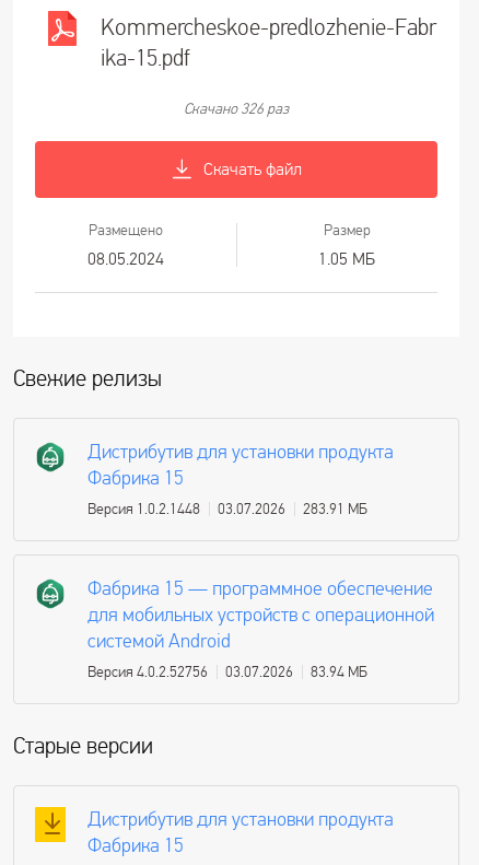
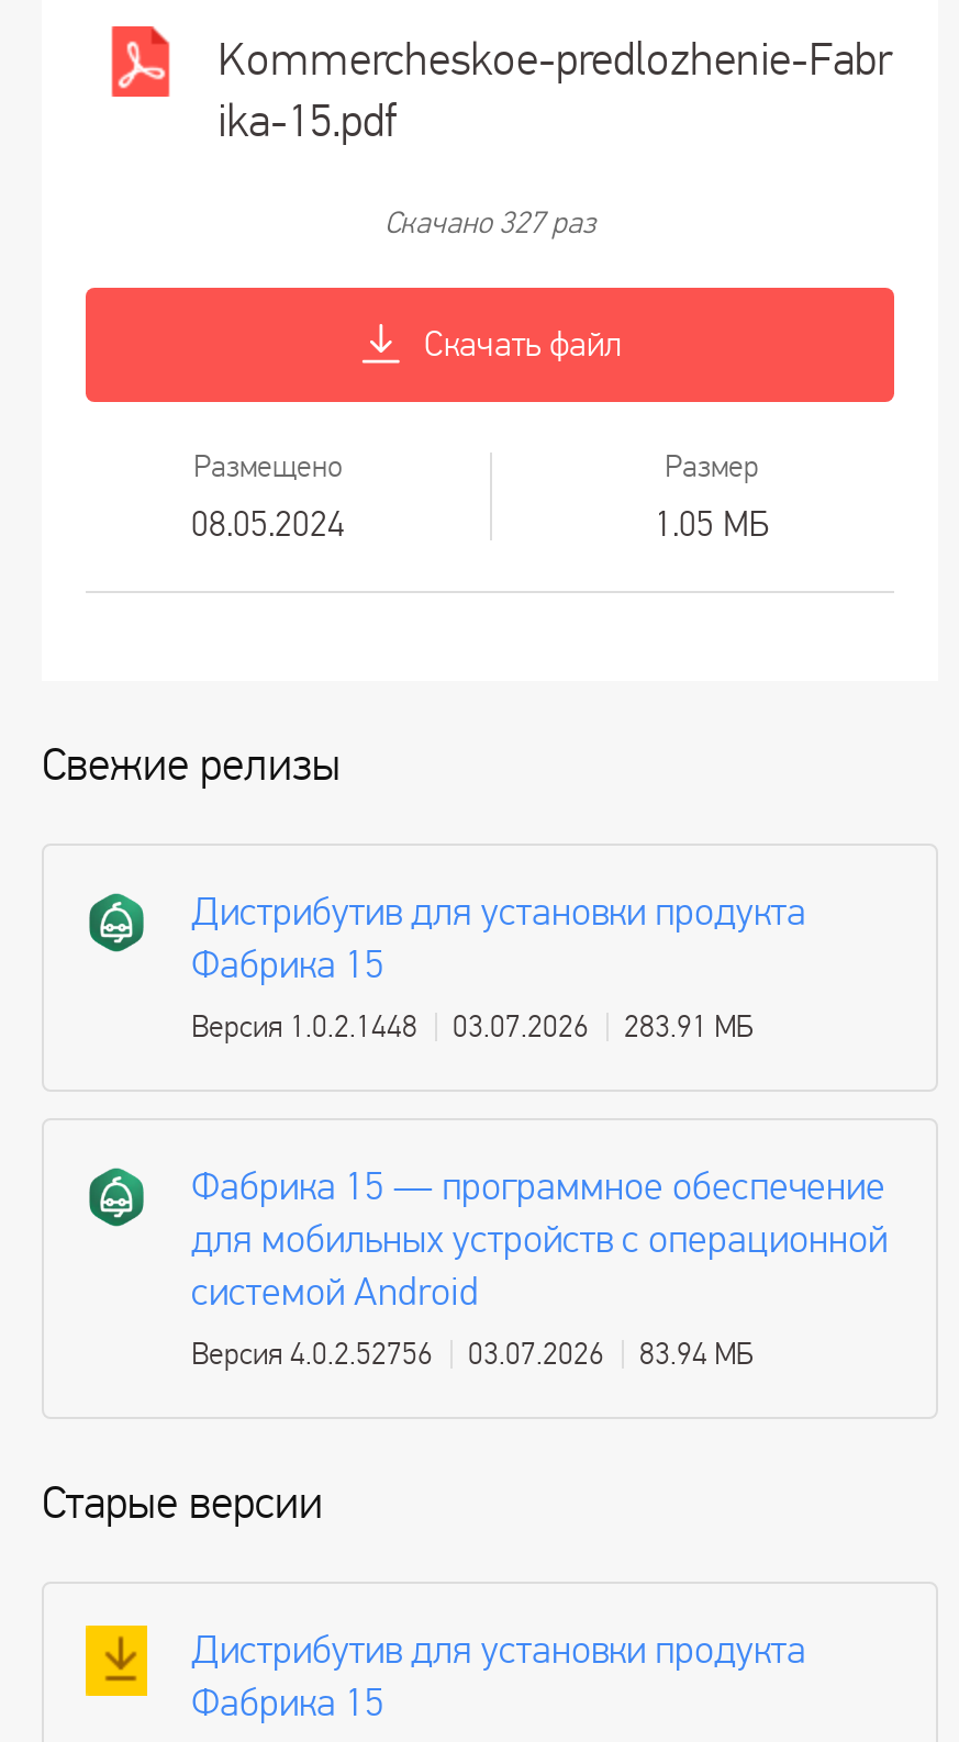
- Скачано 326 раз
+ Скачано 327 раз
